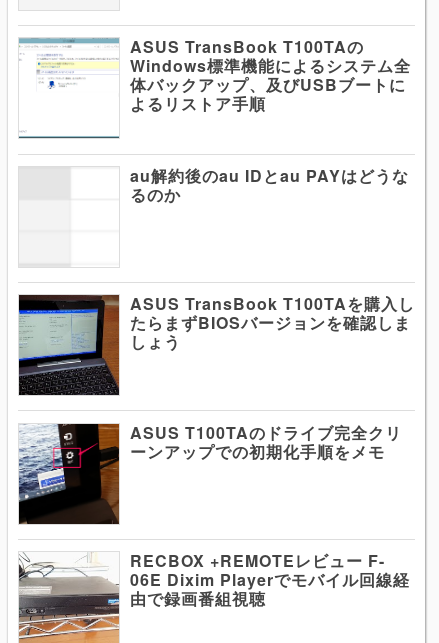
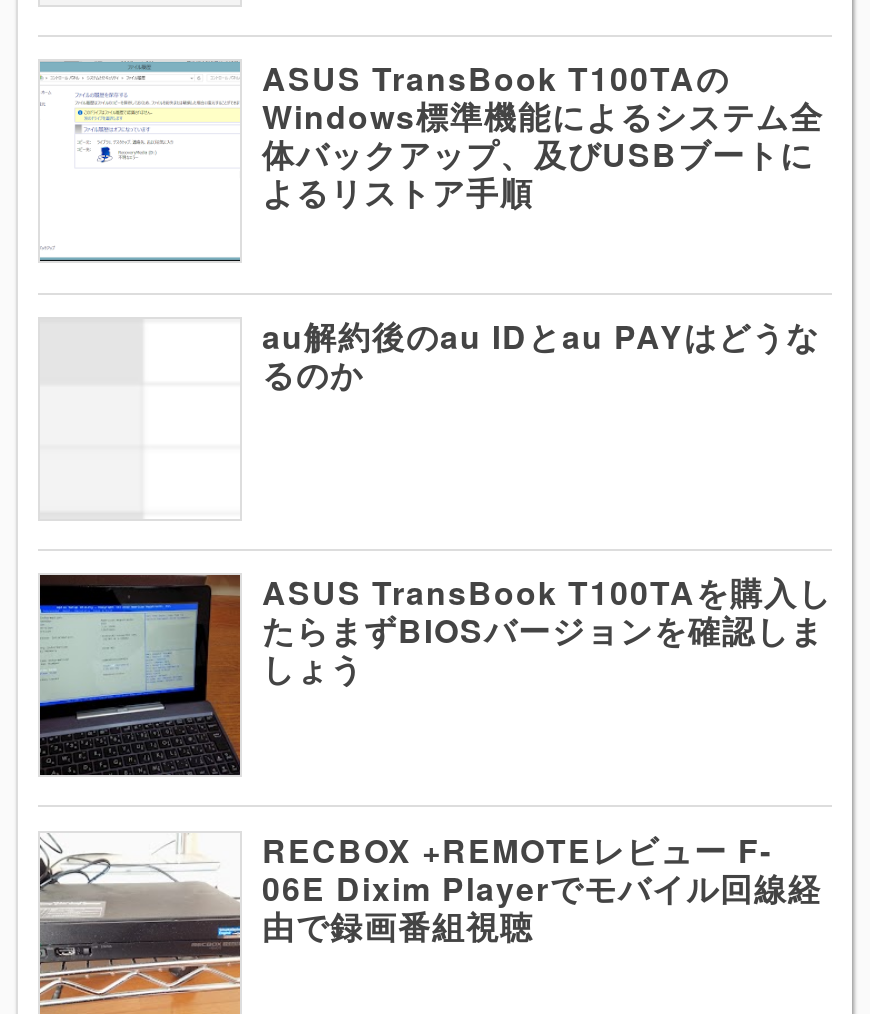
- [image]
- ASUS T100TAのドライブ完全クリ
- ーンアップでの初期化手順をメモ
